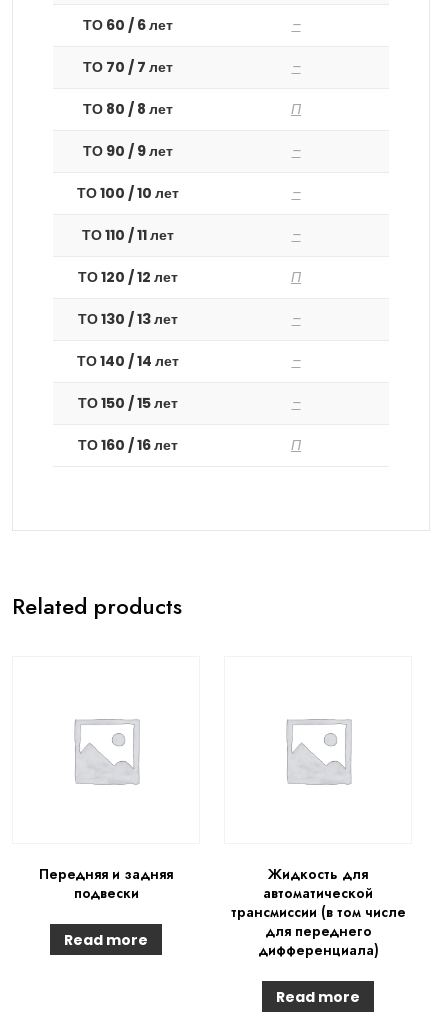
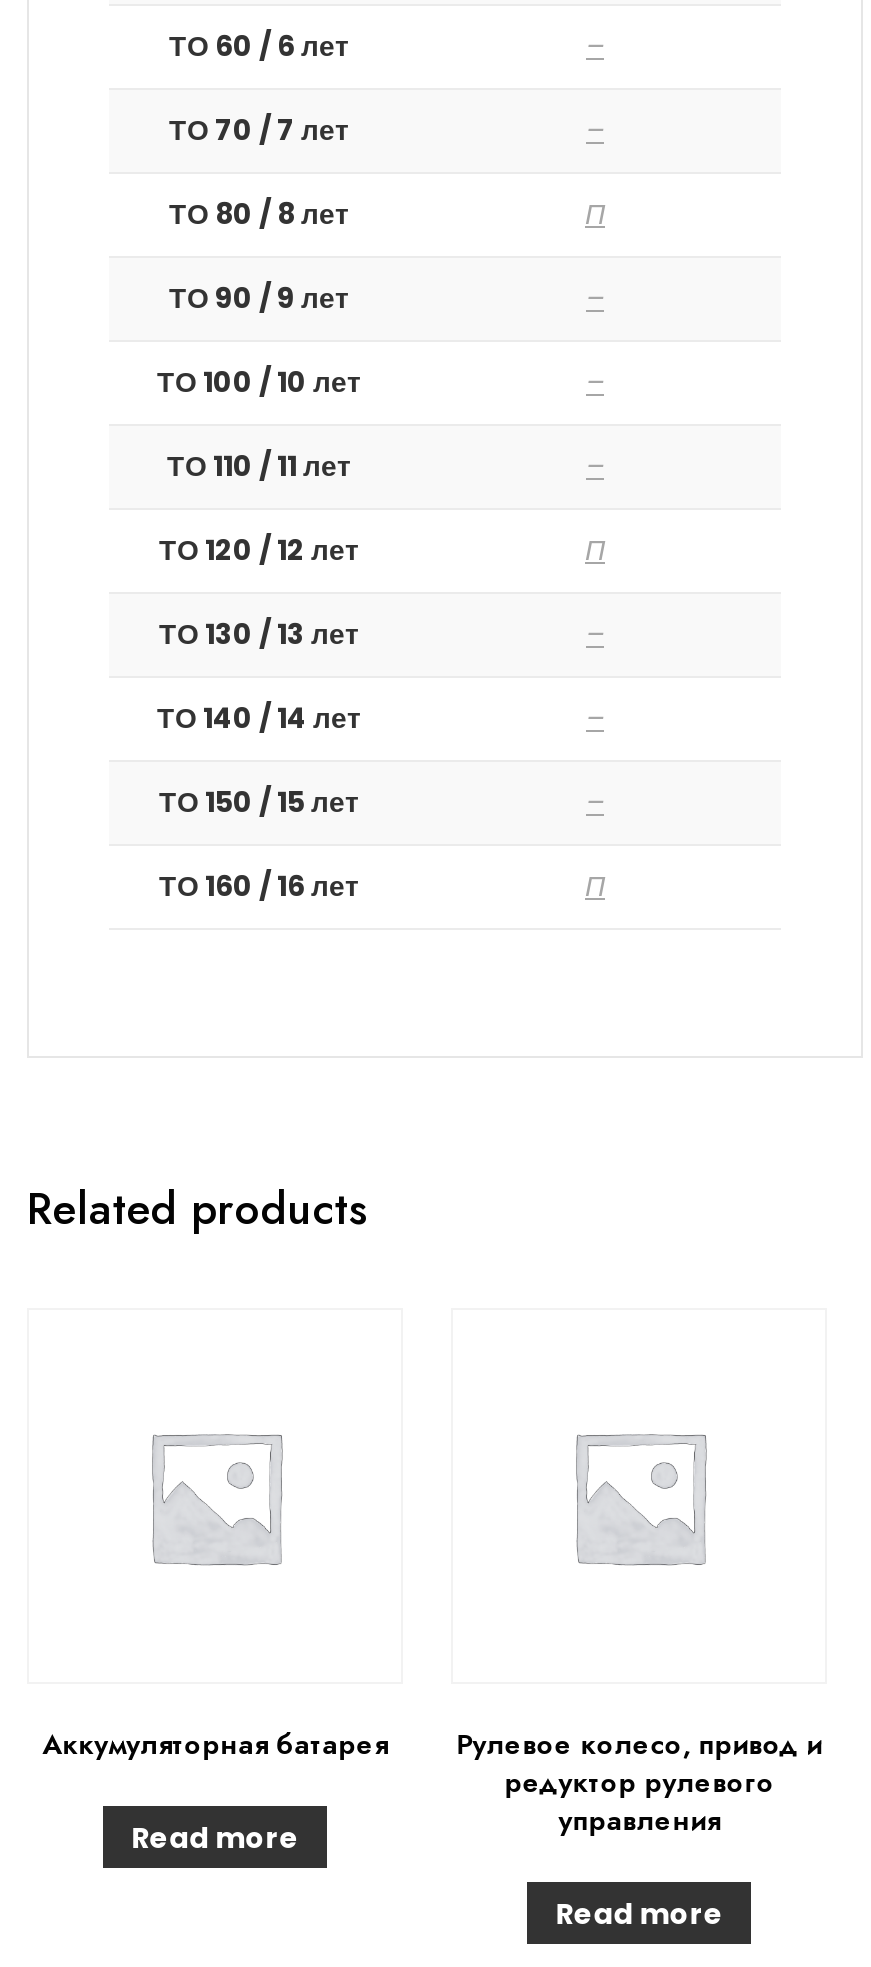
- Передняя и задняя
- подвески
+ Аккумуляторная батарея

- Жидкость для
- автоматической
- трансмиссии (в том числе
- для переднего
- дифференциала)
+ Рулевое колесо, привод и
+ редуктор рулевого
+ управления
